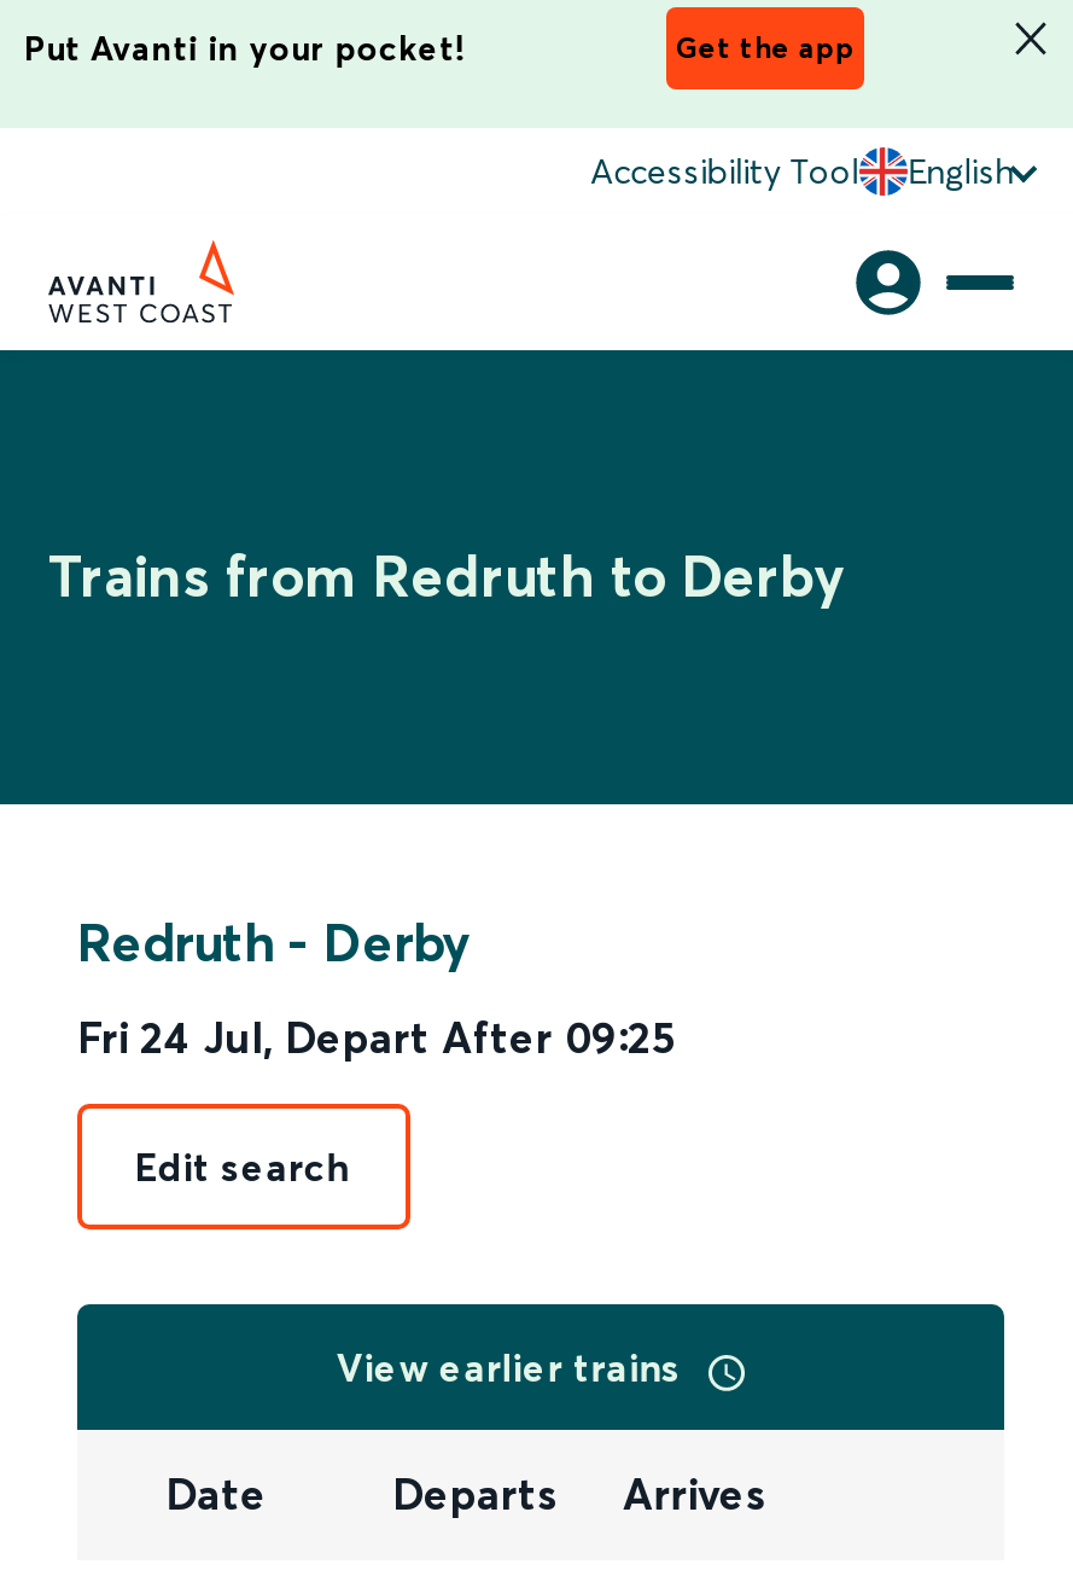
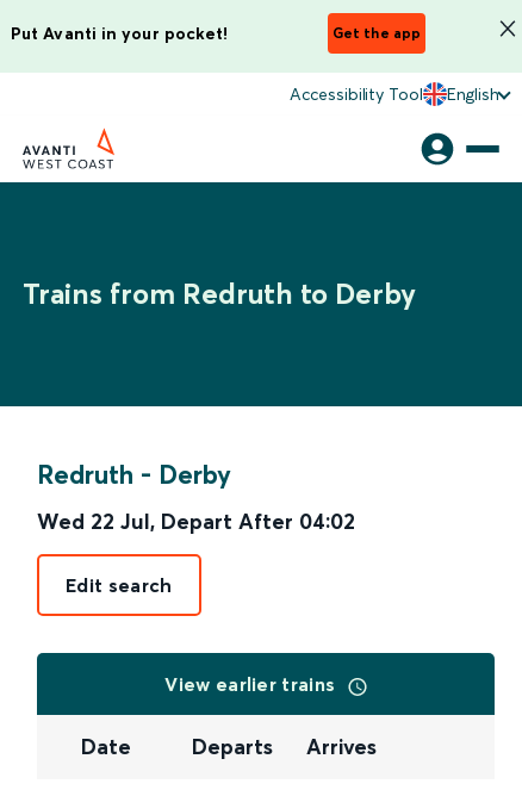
- Fri 24 Jul, Depart After 09:25
+ Wed 22 Jul, Depart After 04:02
